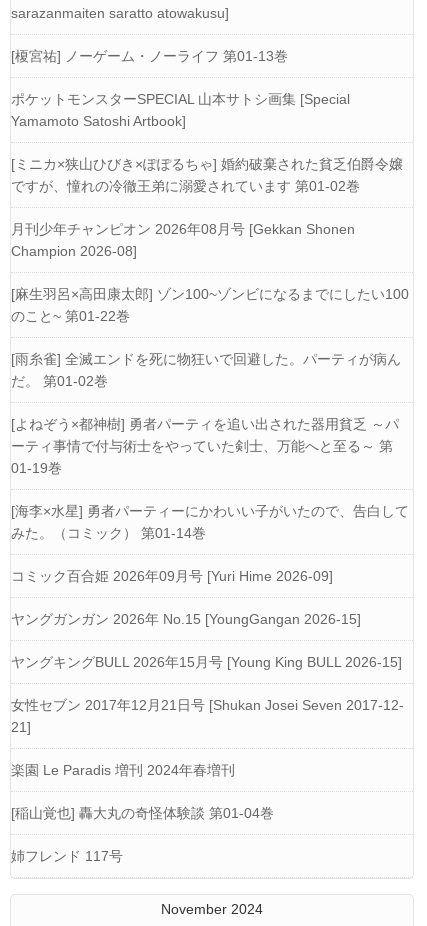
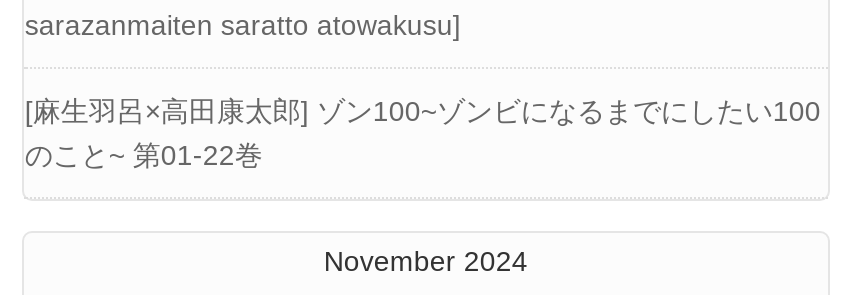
- [榎宮祐] ノーゲーム・ノーライフ 第01-13巻
- ポケットモンスターSPECIAL 山本サトシ画集 [Special
- Yamamoto Satoshi Artbook]
- [ミニカ×狭山ひびき×ぽぽるちゃ] 婚約破棄された貧乏伯爵令嬢
- ですが、憧れの冷徹王弟に溺愛されています 第01-02巻
- 月刊少年チャンピオン 2026年08月号 [Gekkan Shonen
- Champion 2026-08]

- [雨糸雀] 全滅エンドを死に物狂いで回避した。パーティが病ん
- だ。 第01-02巻
- [よねぞう×都神樹] 勇者パーティを追い出された器用貧乏 ～パ
- ーティ事情で付与術士をやっていた剣士、万能へと至る～ 第
- 01-19巻
- [海李×水星] 勇者パーティーにかわいい子がいたので、告白して
- みた。（コミック） 第01-14巻
- コミック百合姫 2026年09月号 [Yuri Hime 2026-09]
- ヤングガンガン 2026年 No.15 [YoungGangan 2026-15]
- ヤングキングBULL 2026年15月号 [Young King BULL 2026-15]
- 女性セブン 2017年12月21日号 [Shukan Josei Seven 2017-12-
- 21]
- 楽園 Le Paradis 増刊 2024年春増刊
- [稲山覚也] 轟大丸の奇怪体験談 第01-04巻
- 姉フレンド 117号
